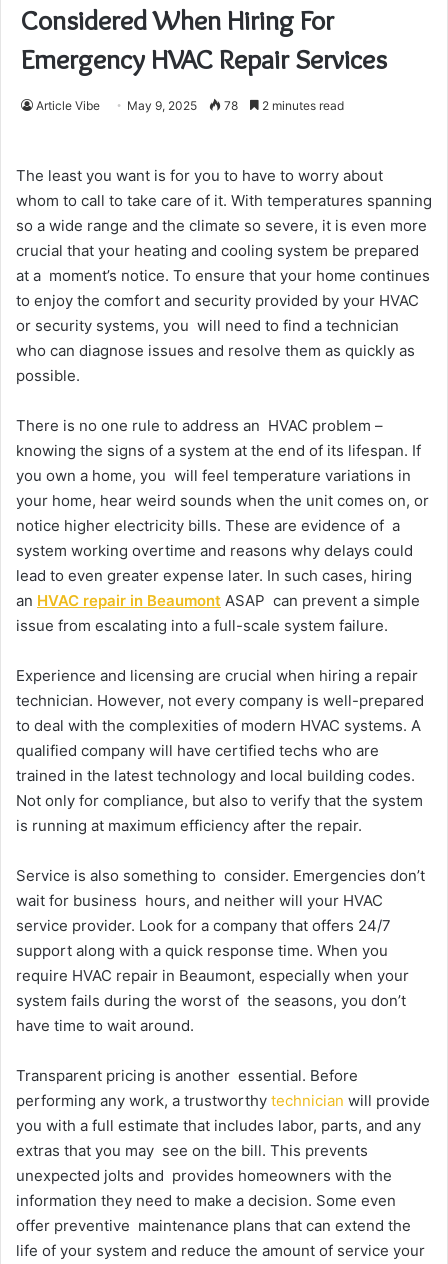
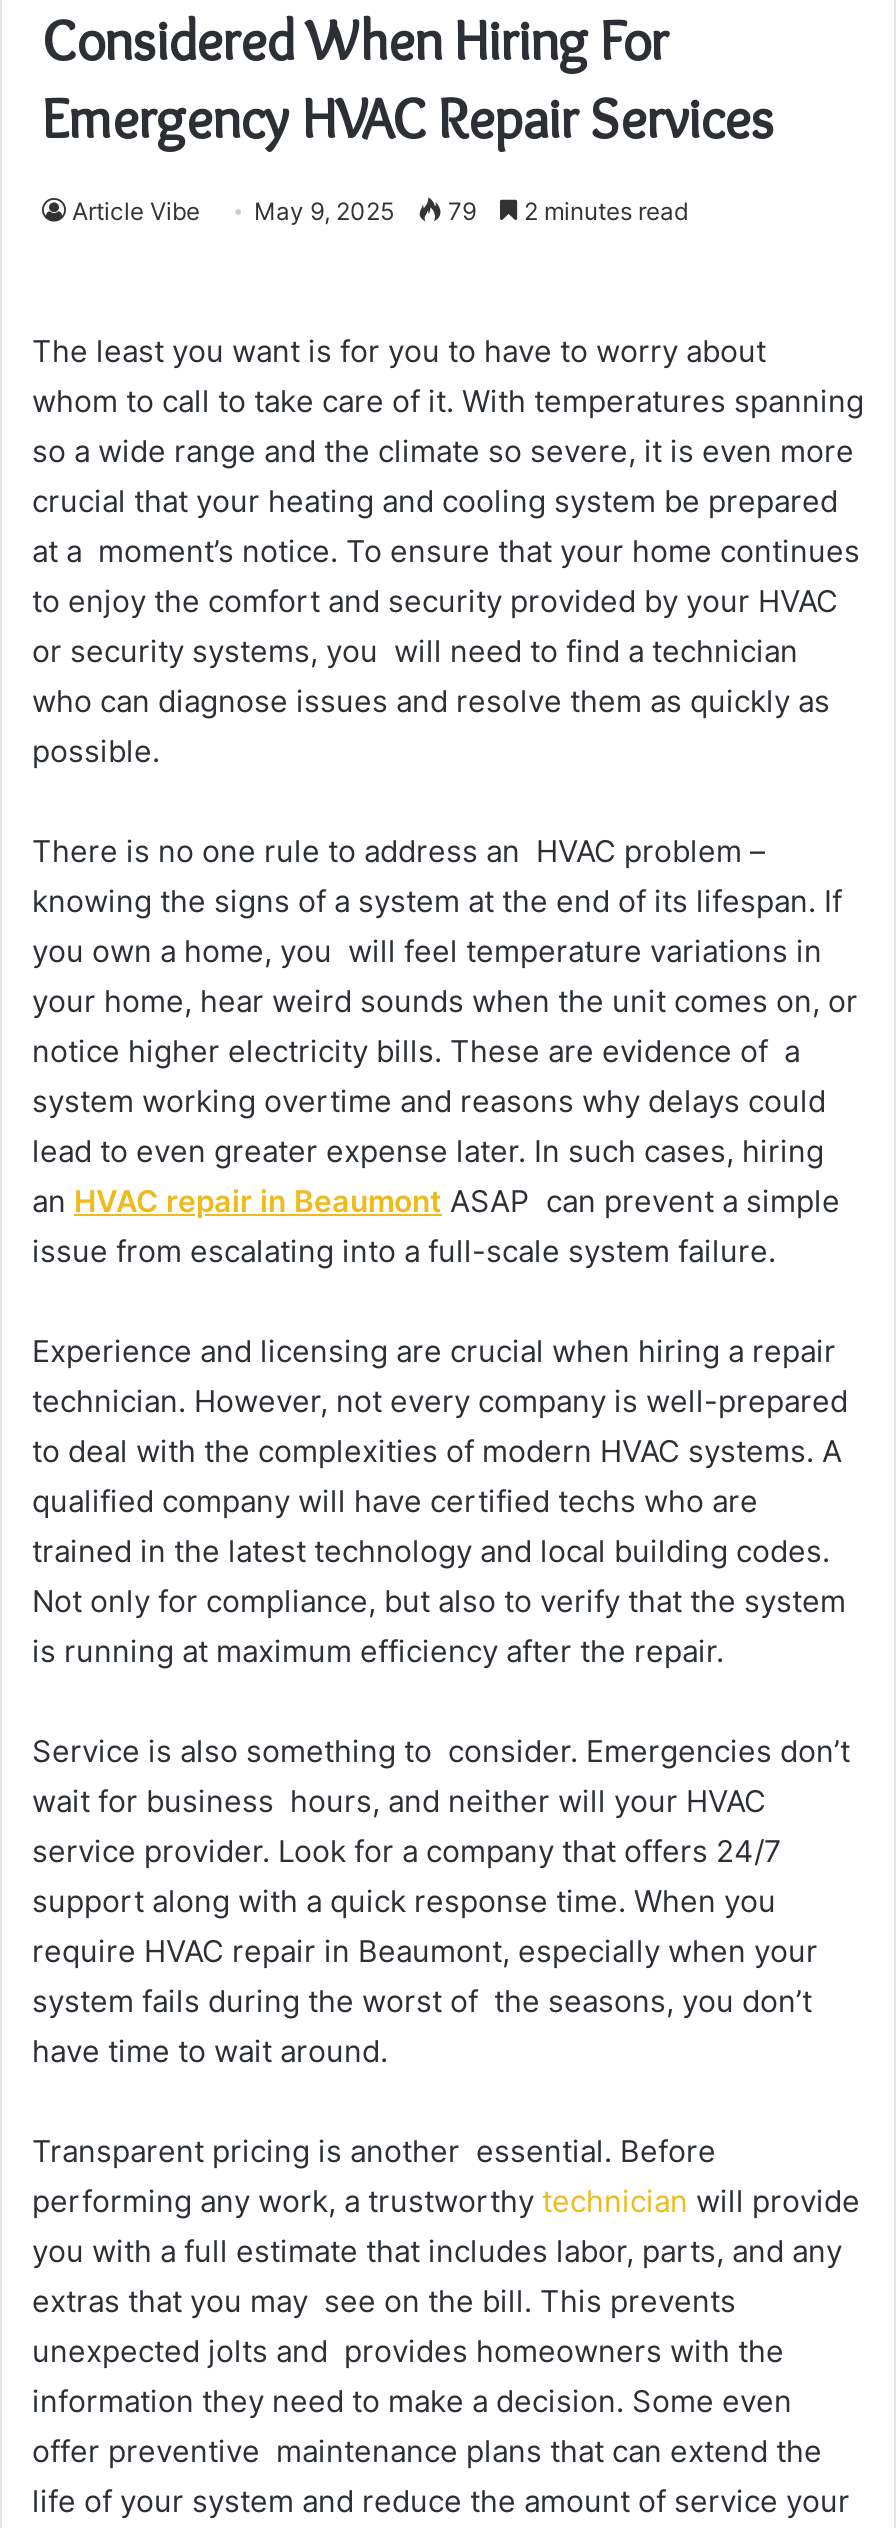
- Article Vibe May 9, 2025 78 2 minutes read
+ Article Vibe May 9, 2025 79 2 minutes read
